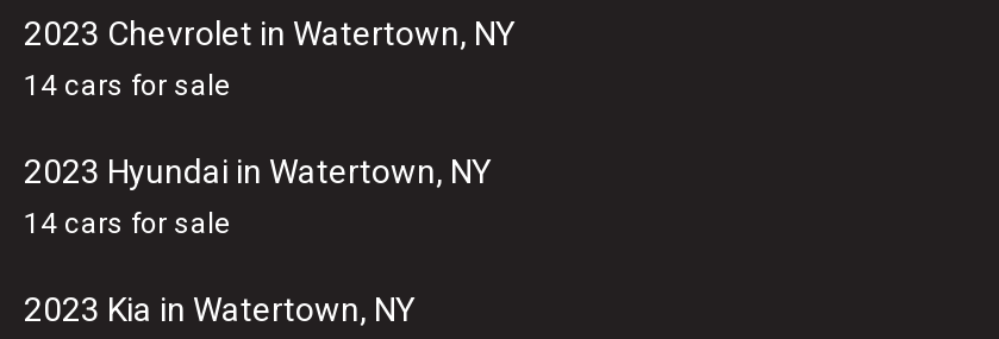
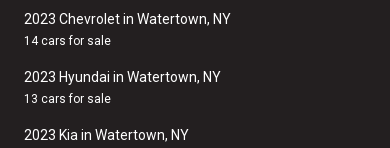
- 14 cars for sale
+ 13 cars for sale
